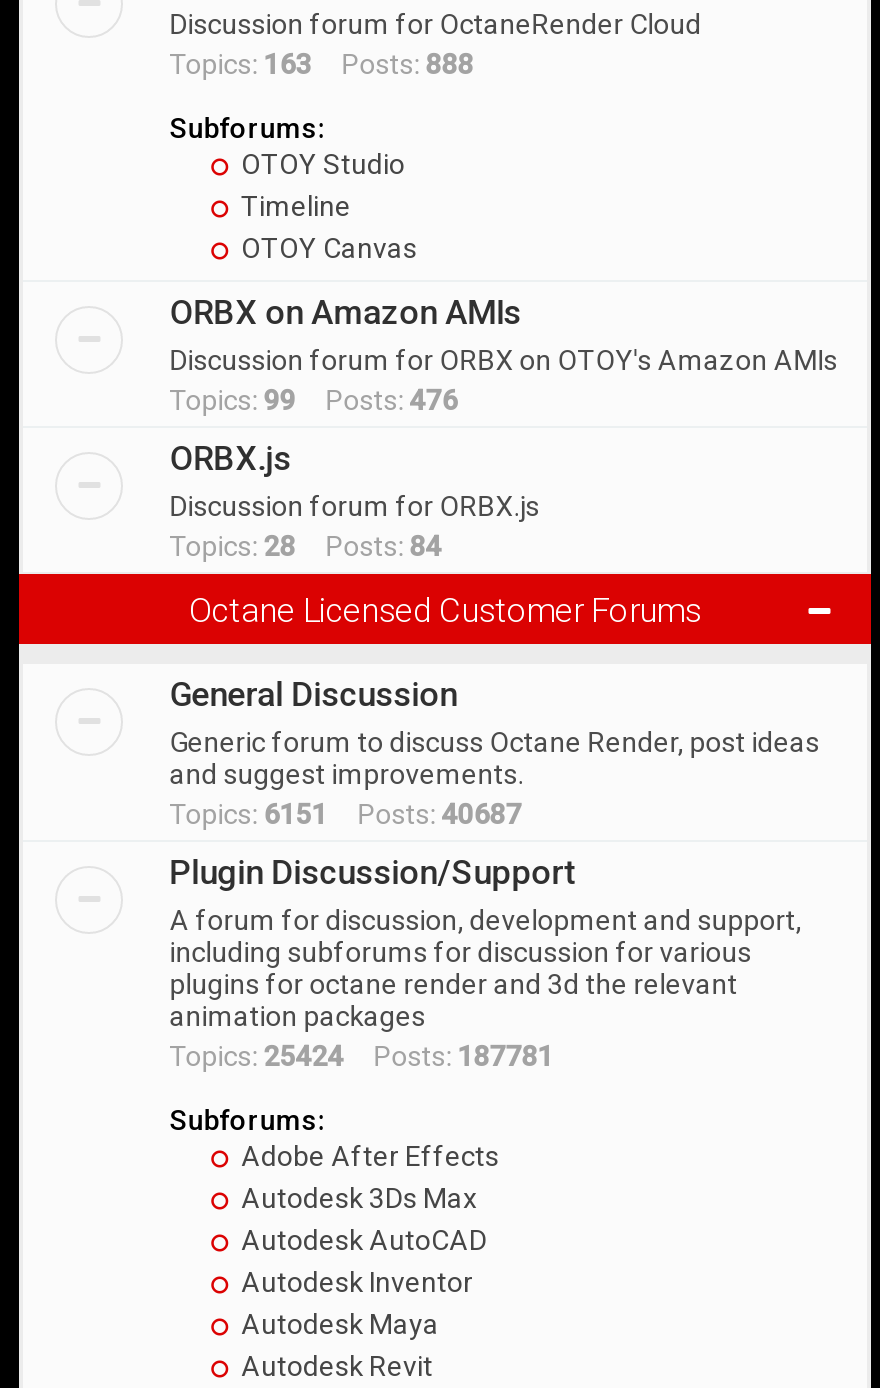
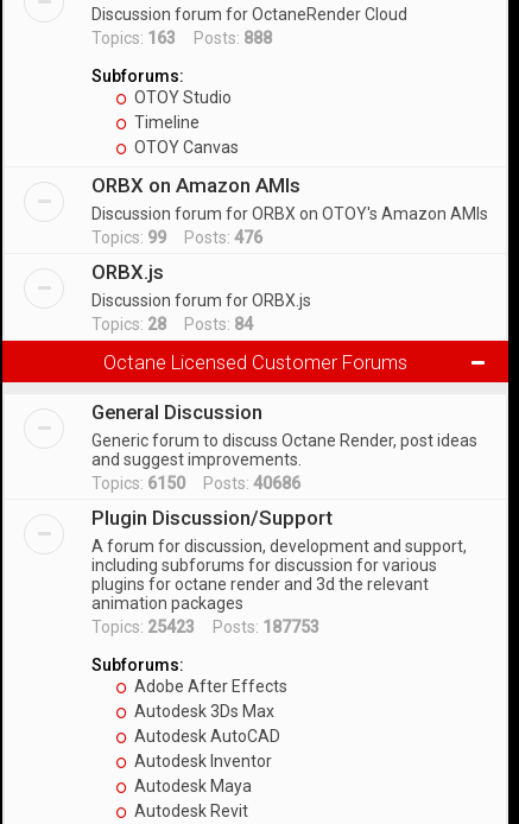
- Topics: 6151 Posts: 40687
+ Topics: 6150 Posts: 40686

- Topics: 25424 Posts: 187781
+ Topics: 25423 Posts: 187753
